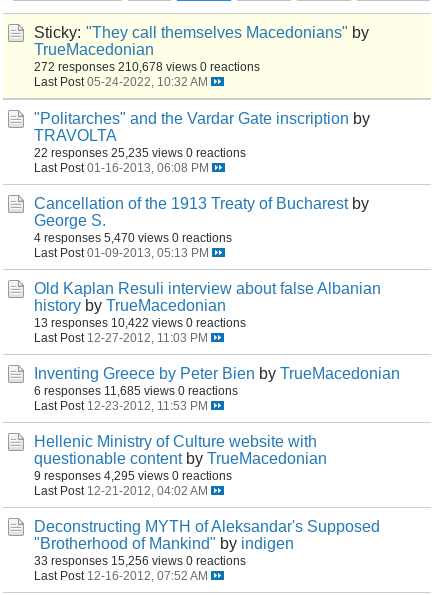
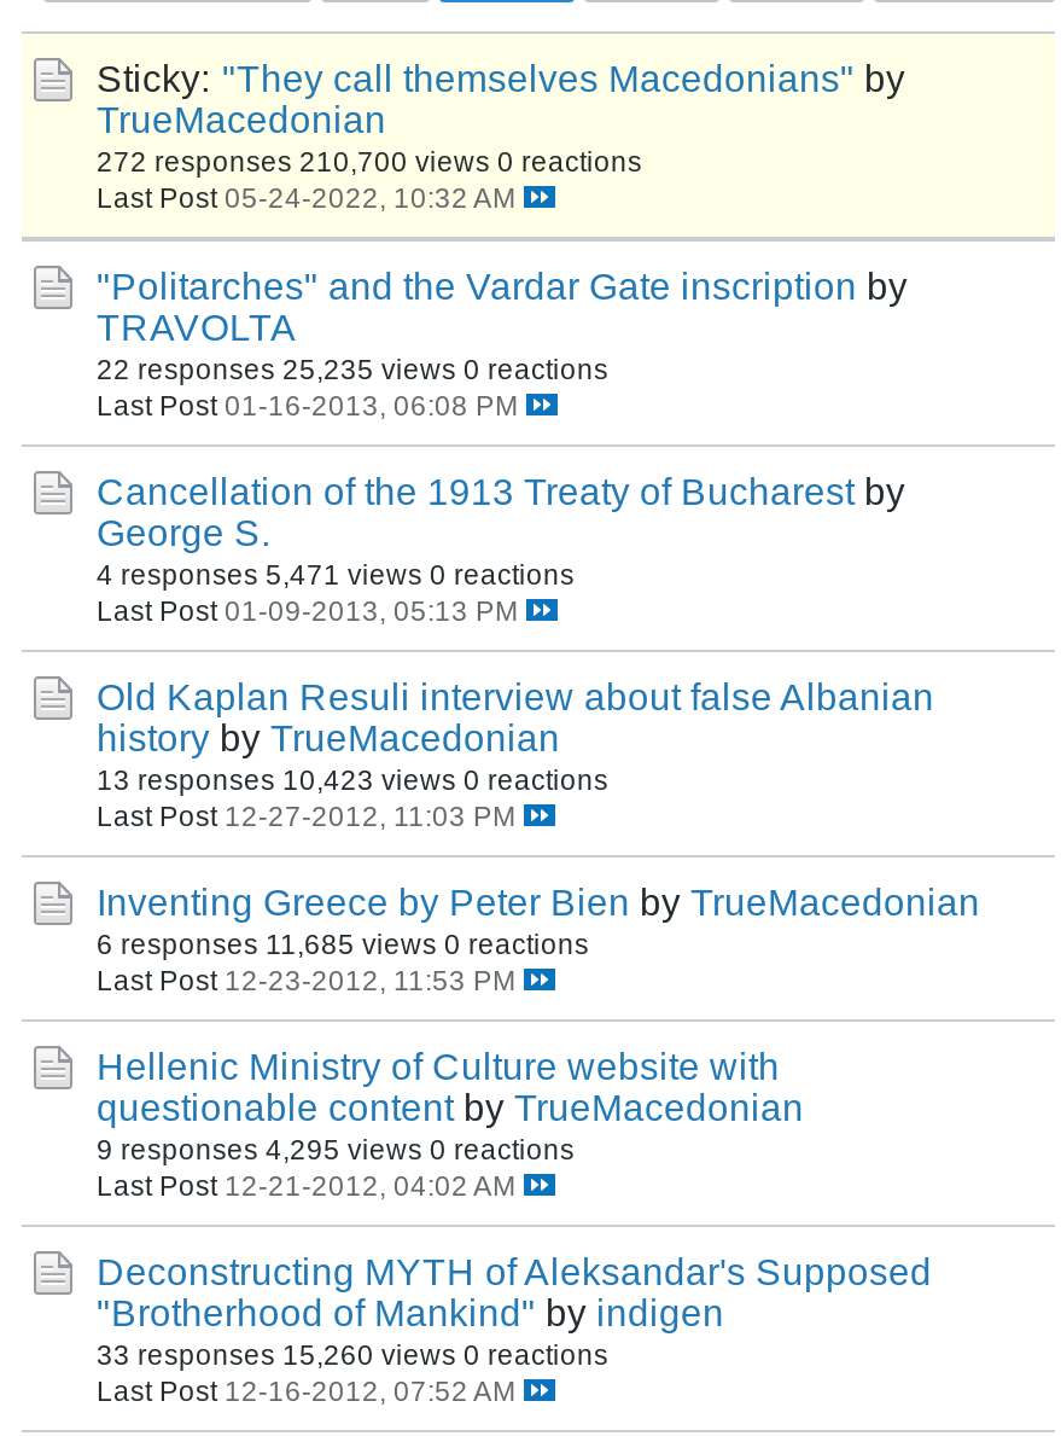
- 272 responses 210,678 views 0 reactions
+ 272 responses 210,700 views 0 reactions

- 4 responses 5,470 views 0 reactions
+ 4 responses 5,471 views 0 reactions

- 13 responses 10,422 views 0 reactions
+ 13 responses 10,423 views 0 reactions

- 33 responses 15,256 views 0 reactions
+ 33 responses 15,260 views 0 reactions
